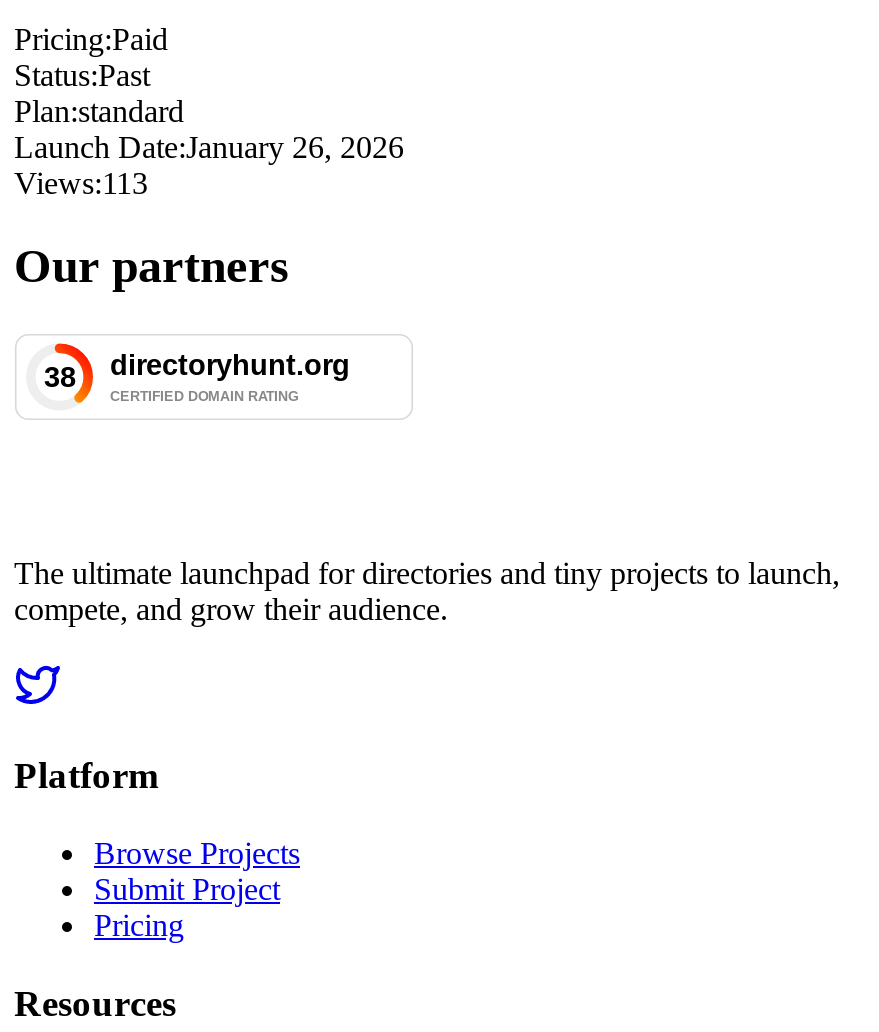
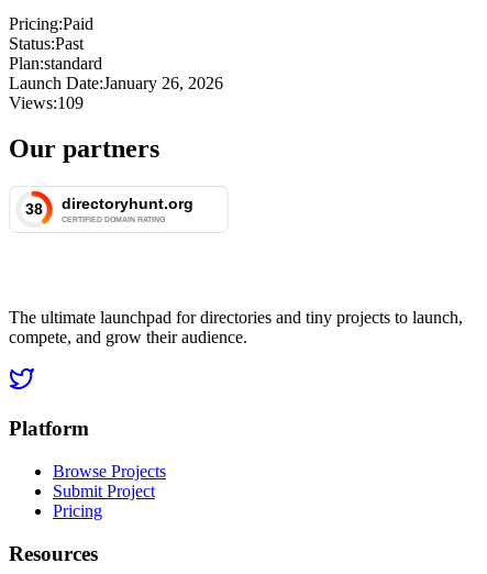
- Views:113
+ Views:109
